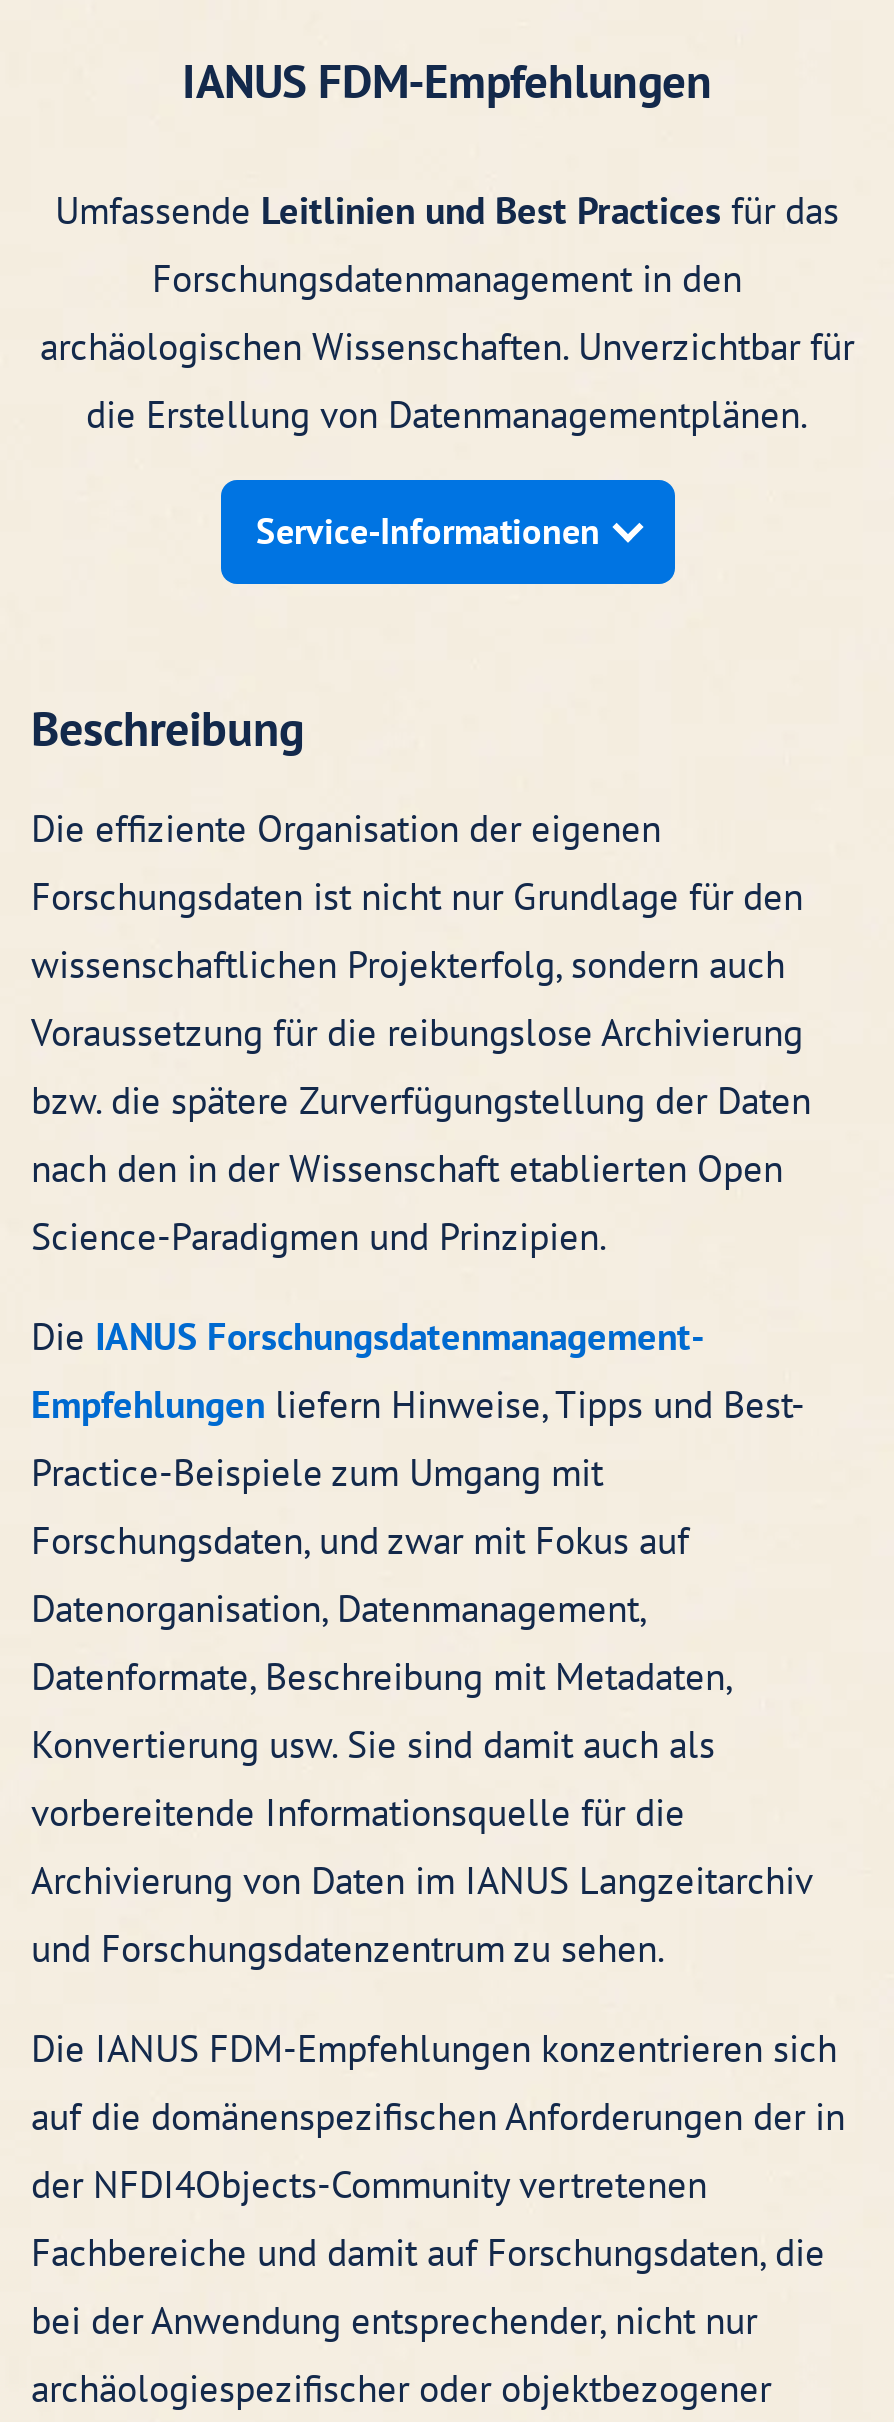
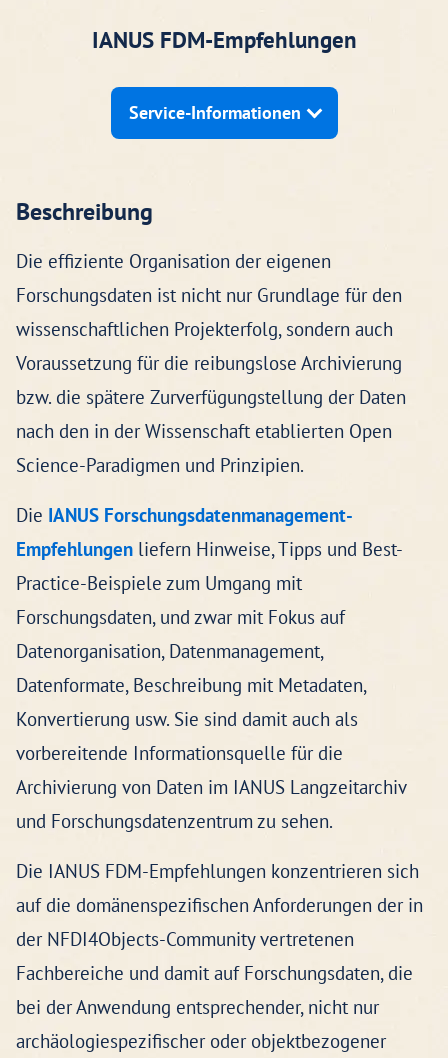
- Umfassende Leitlinien und Best Practices für das
- Forschungsdatenmanagement in den
- archäologischen Wissenschaften. Unverzichtbar für
- die Erstellung von Datenmanagementplänen.
